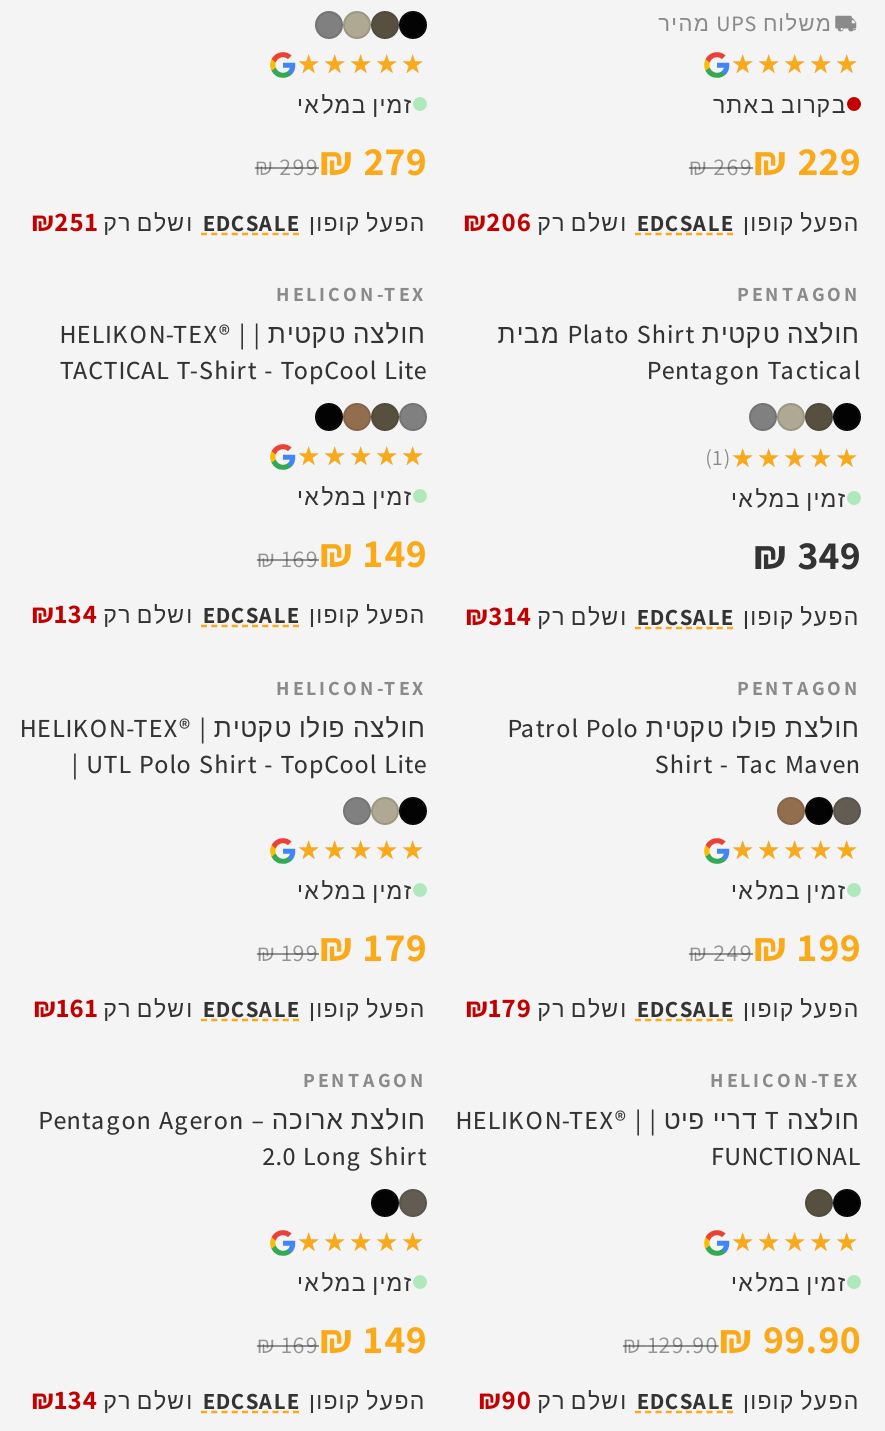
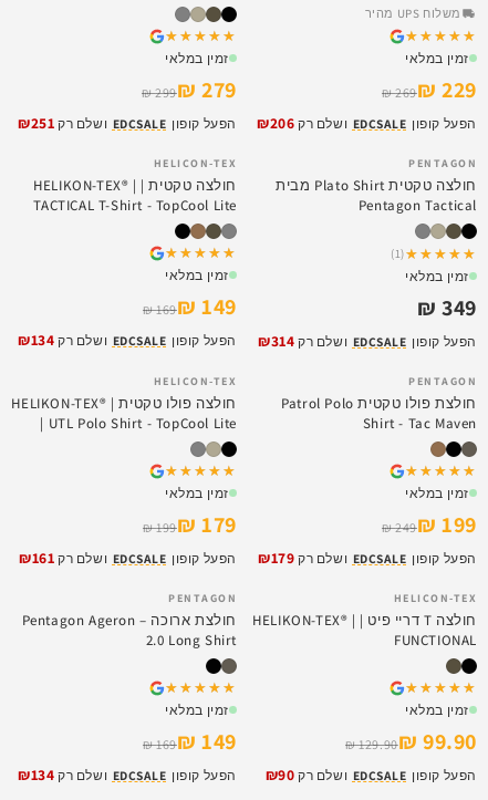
- בקרוב באתר
+ זמין במלאי
